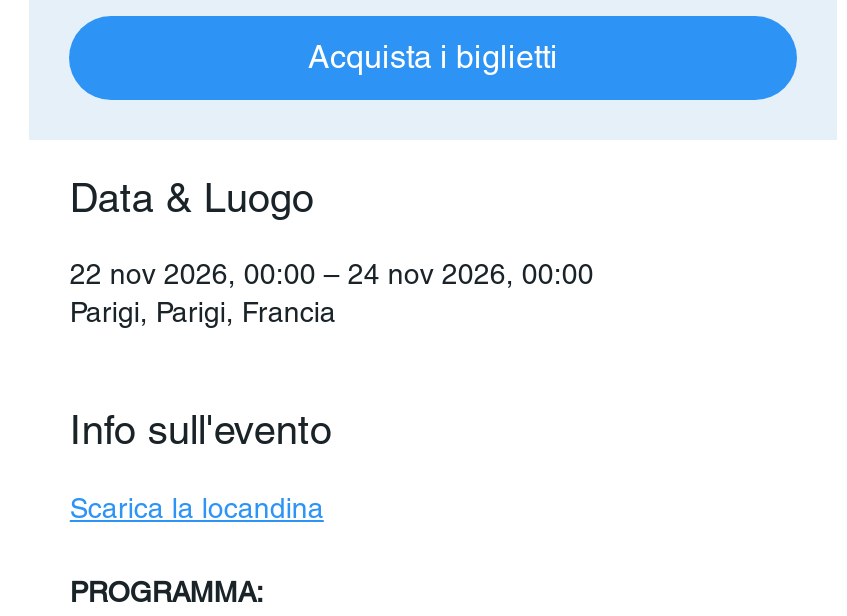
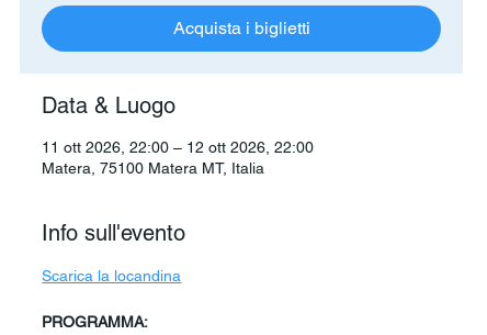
- 22 nov 2026, 00:00 – 24 nov 2026, 00:00
- Parigi, Parigi, Francia
+ 11 ott 2026, 22:00 – 12 ott 2026, 22:00
+ Matera, 75100 Matera MT, Italia
